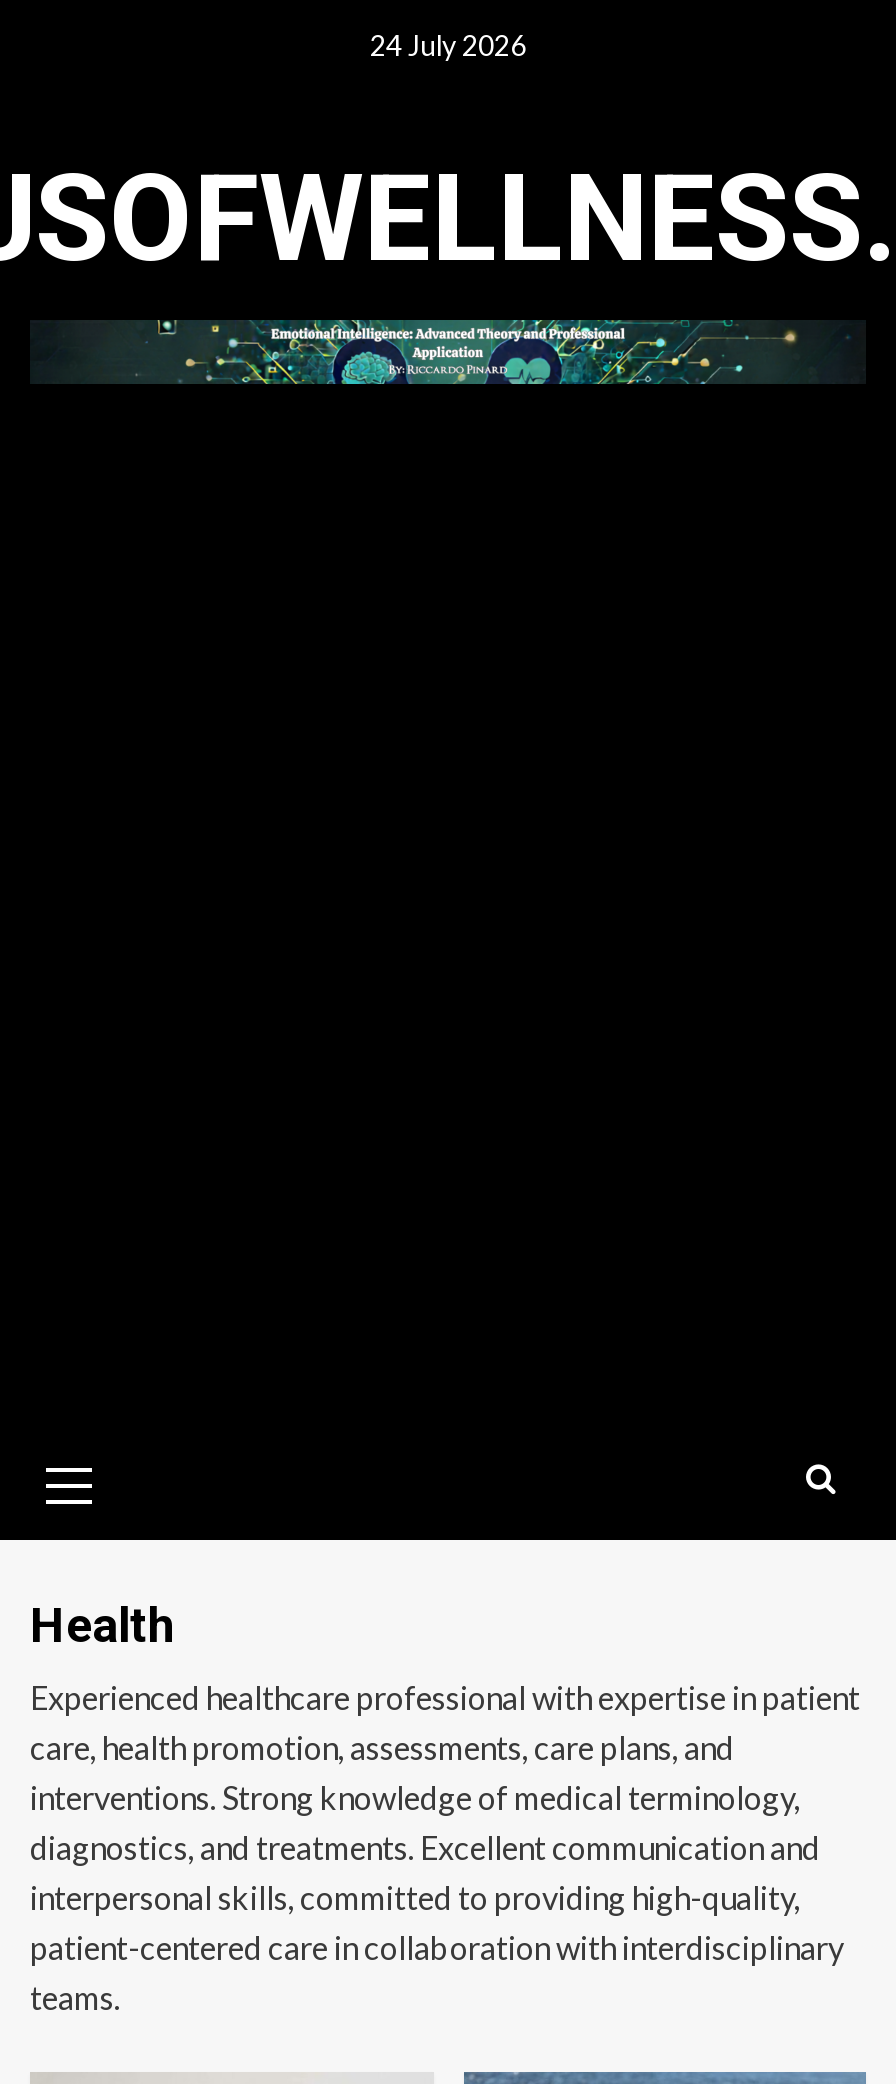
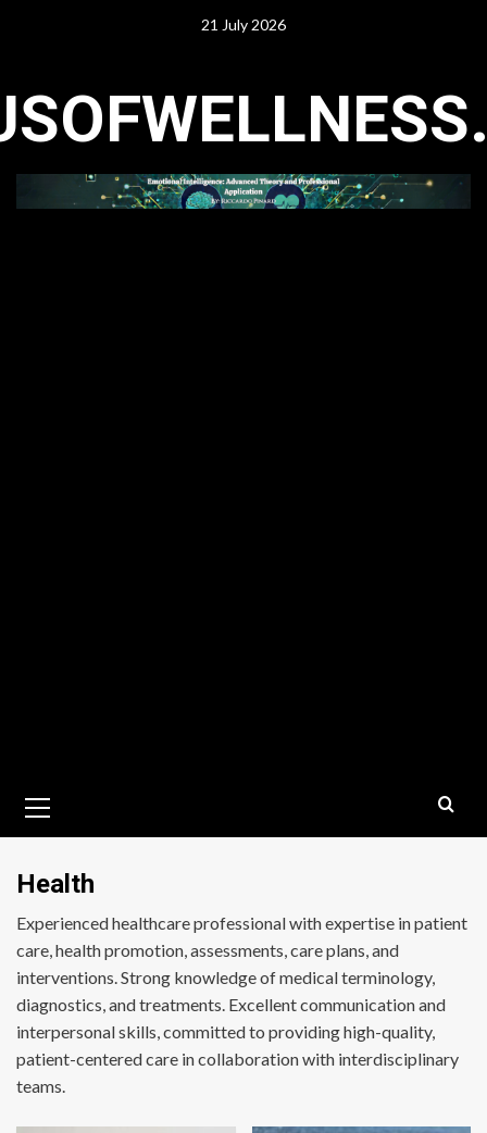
- 24 July 2026
+ 21 July 2026
